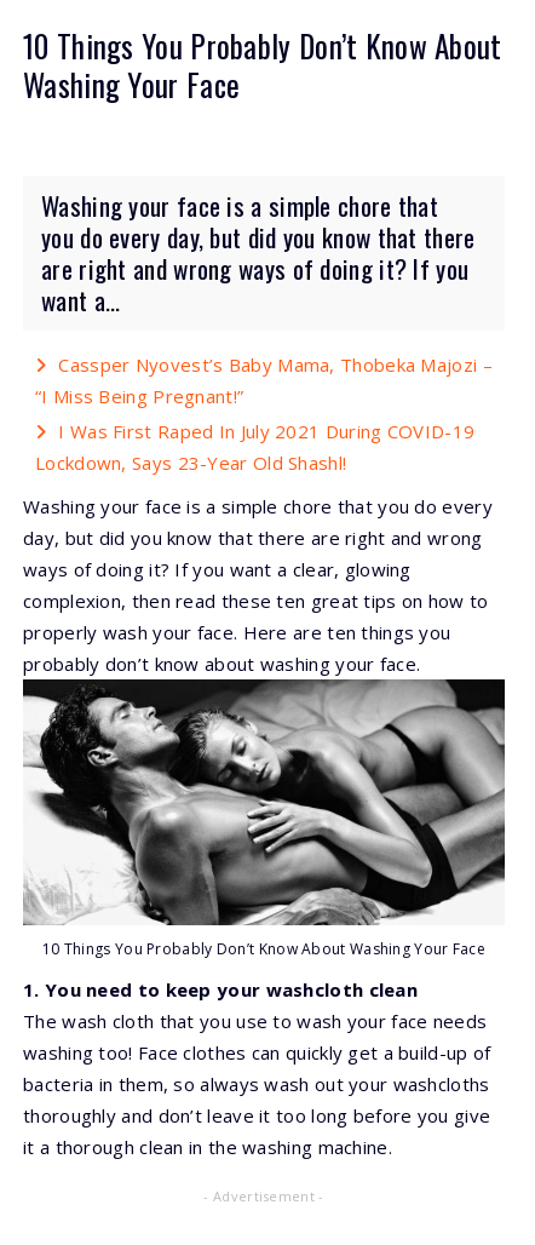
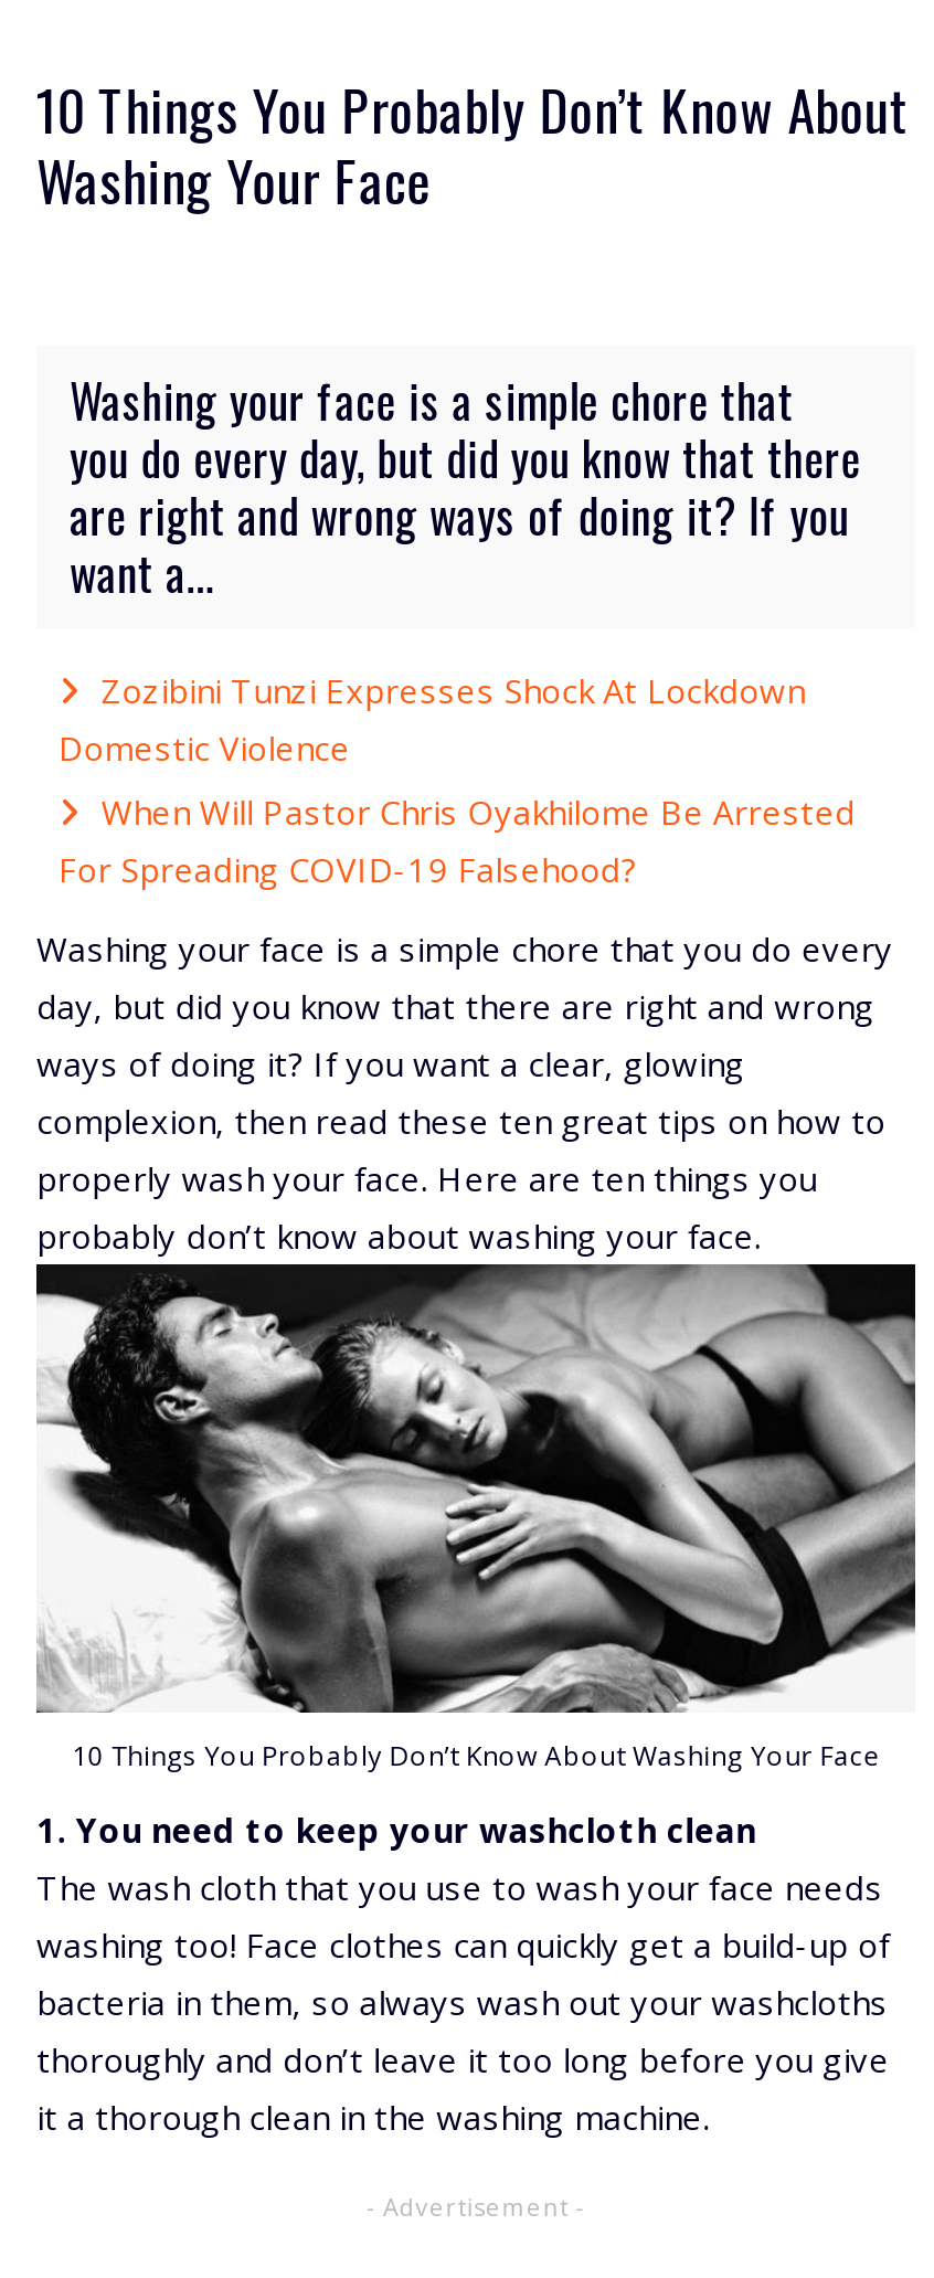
- Cassper Nyovest’s Baby Mama, Thobeka Majozi –
- “I Miss Being Pregnant!”
- I Was First Raped In July 2021 During COVID-19
- Lockdown, Says 23-Year Old Shashl!
+ Zozibini Tunzi Expresses Shock At Lockdown
+ Domestic Violence
+ When Will Pastor Chris Oyakhilome Be Arrested
+ For Spreading COVID-19 Falsehood?
